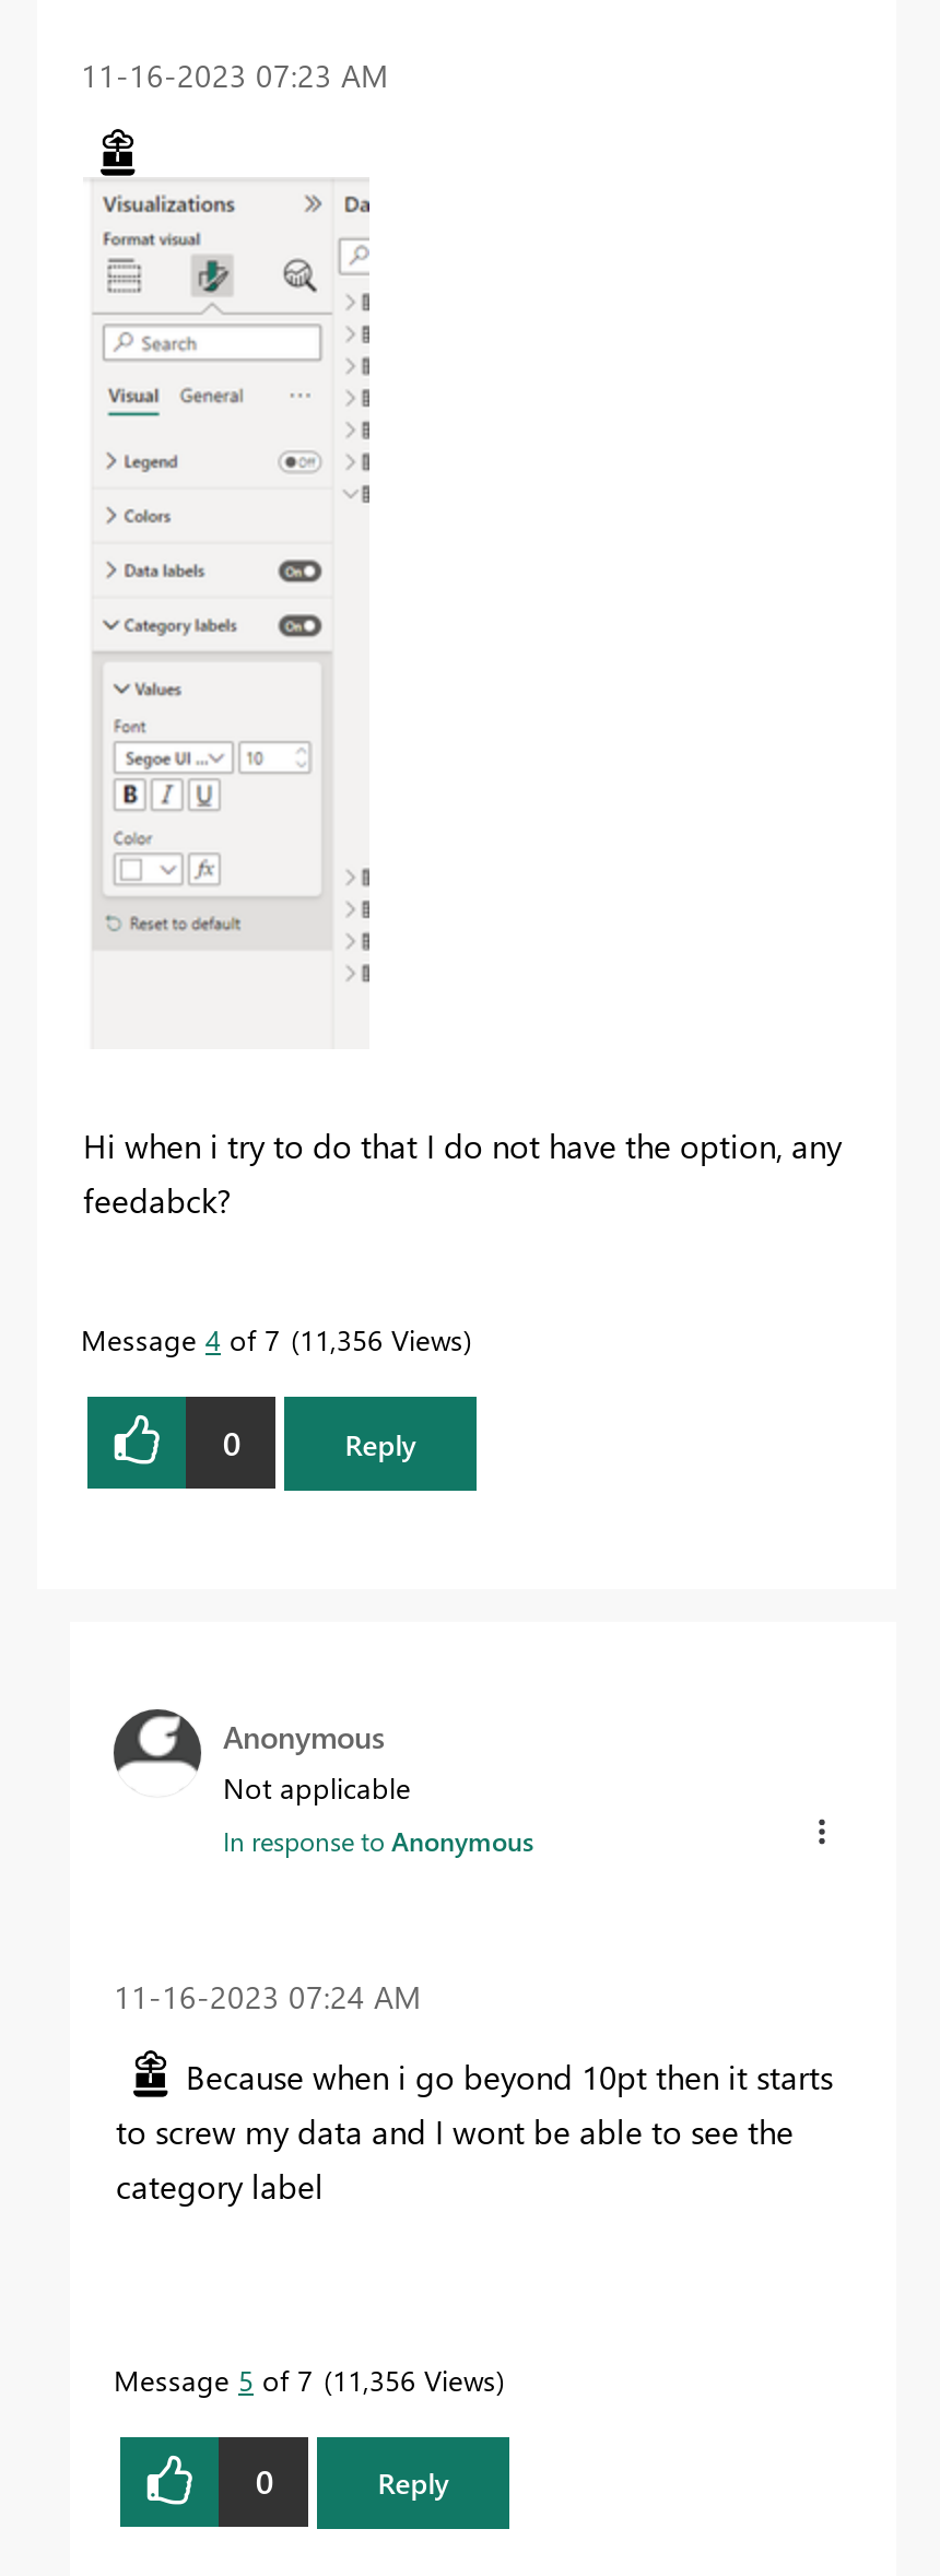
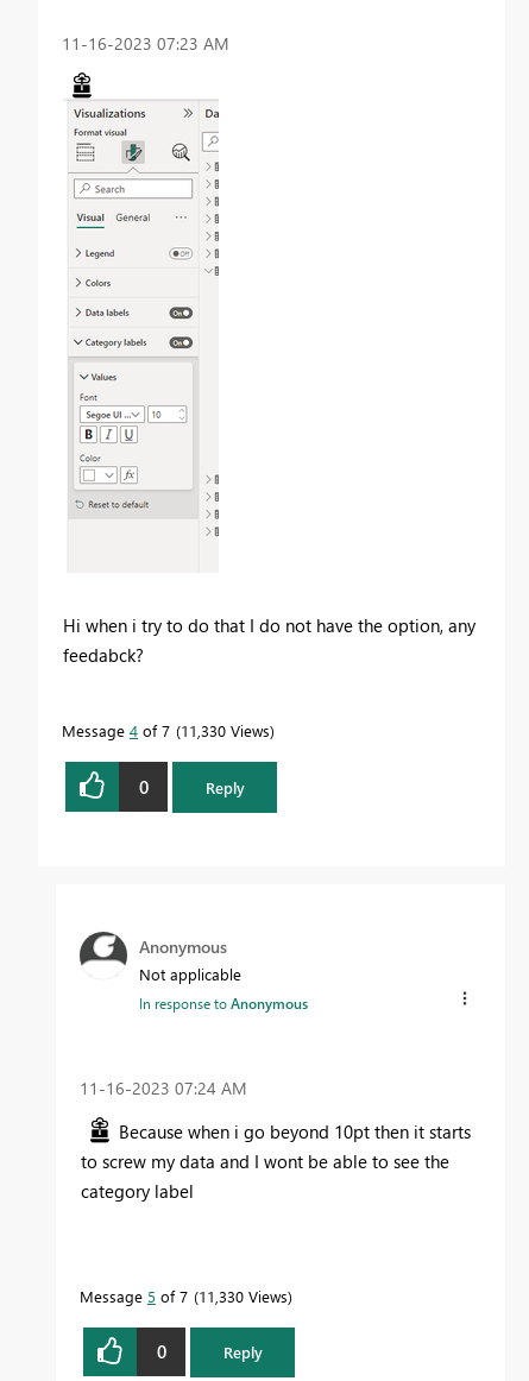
- Message 4 of 7 11,356 Views
+ Message 4 of 7 11,330 Views

- Message 5 of 7 11,356 Views
+ Message 5 of 7 11,330 Views
